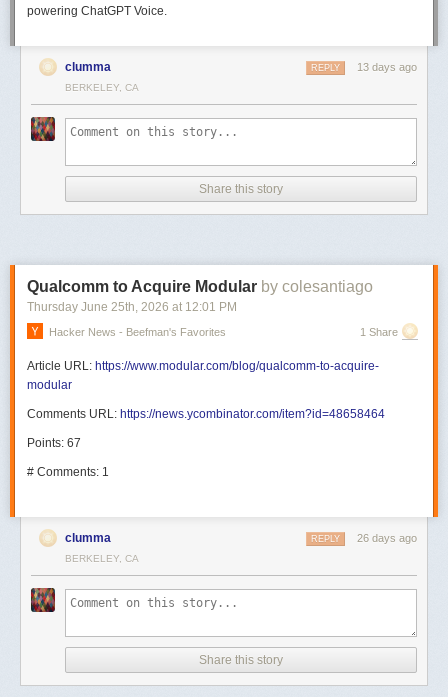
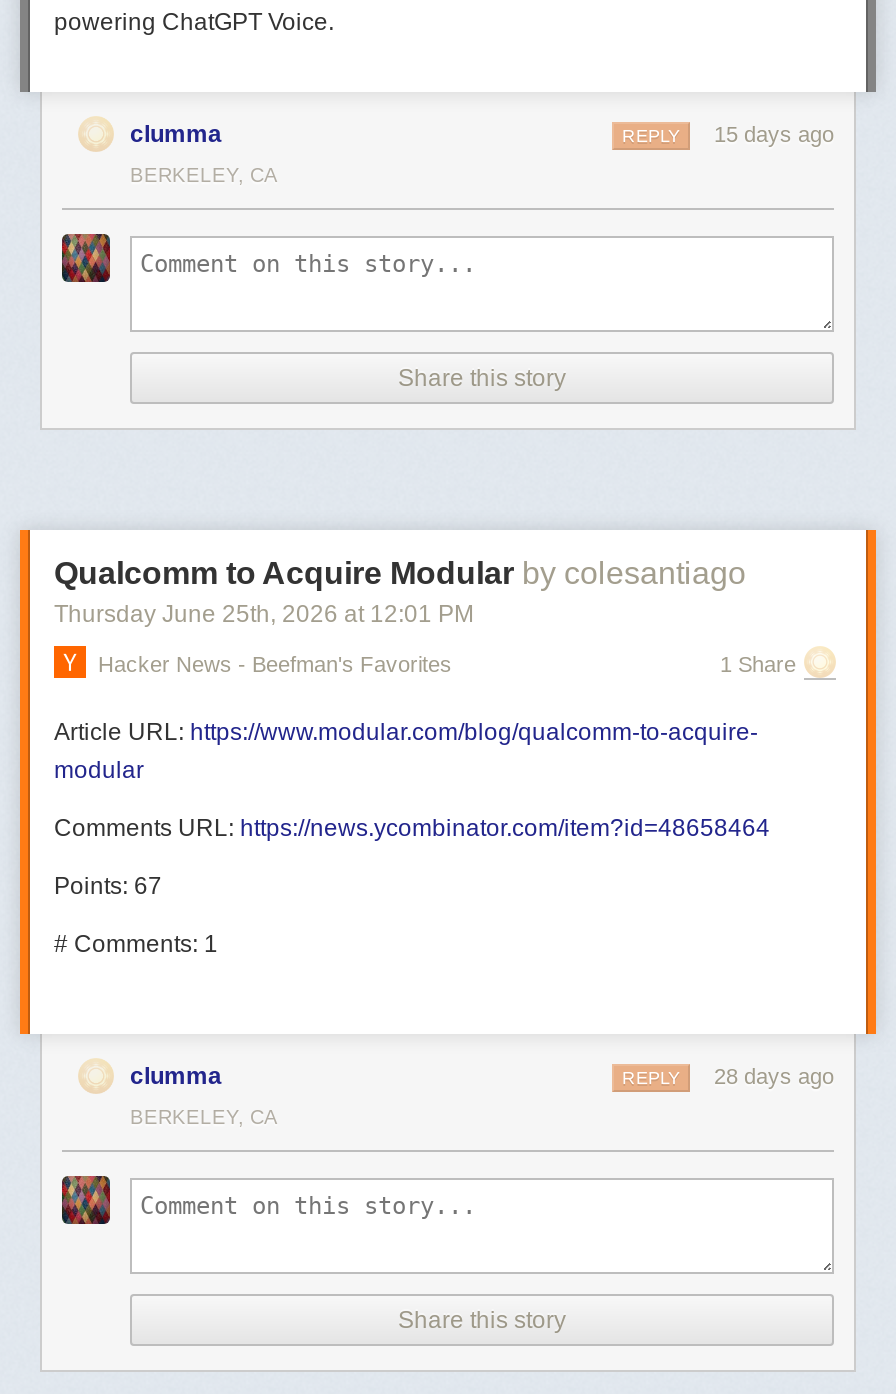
- 13 days ago
+ 15 days ago

- 26 days ago
+ 28 days ago
